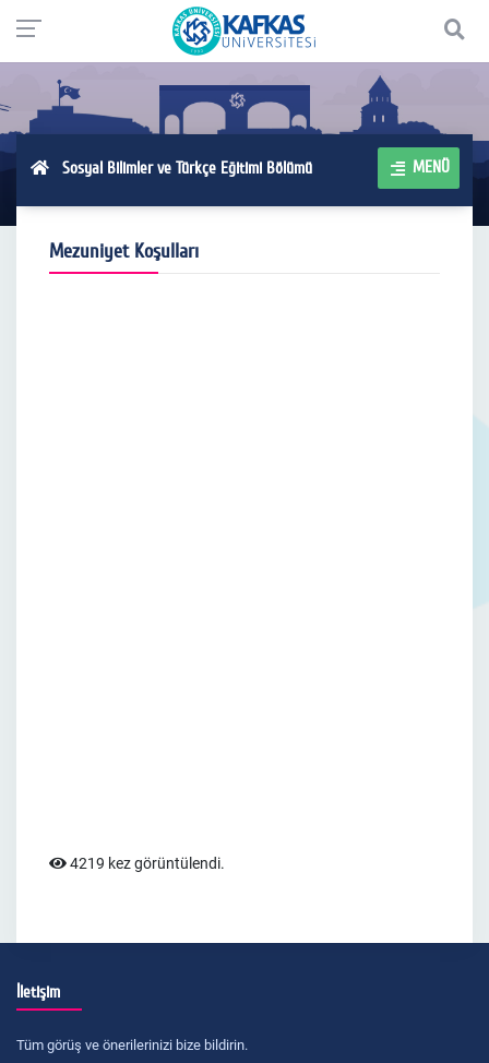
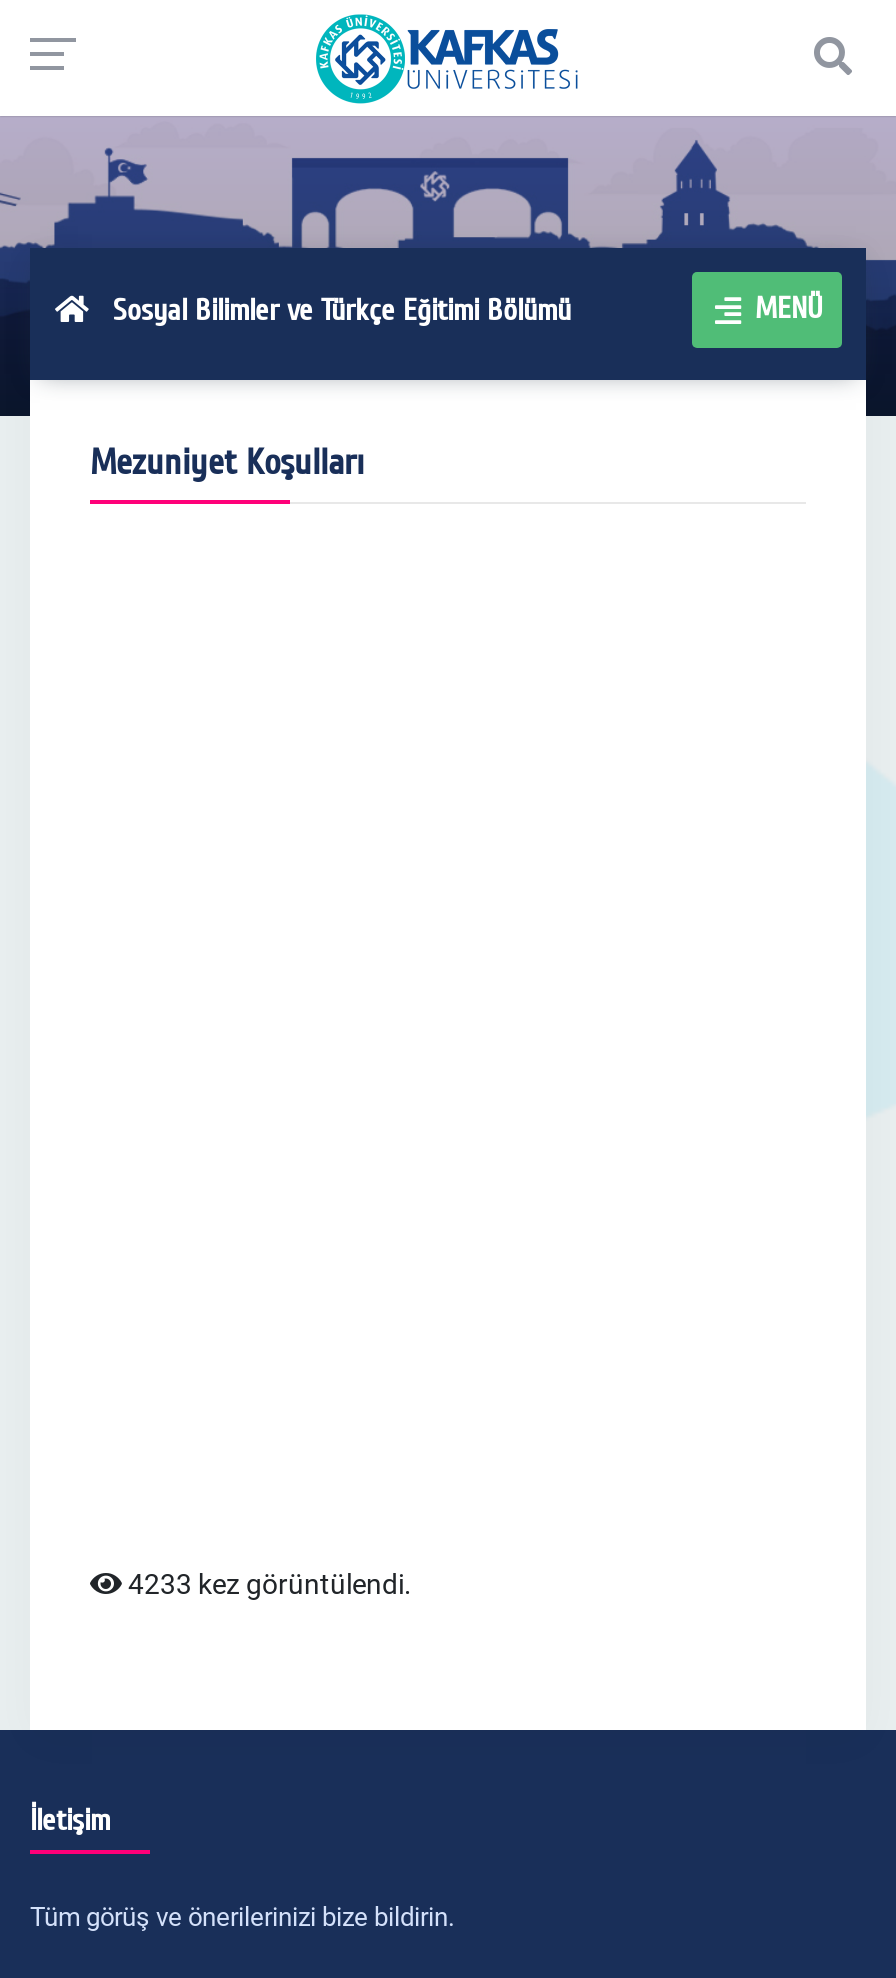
- 4219 kez görüntülendi.
+ 4233 kez görüntülendi.
